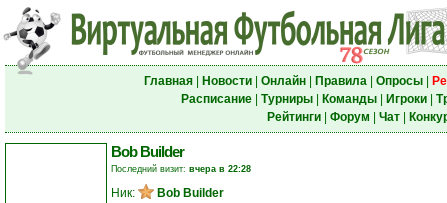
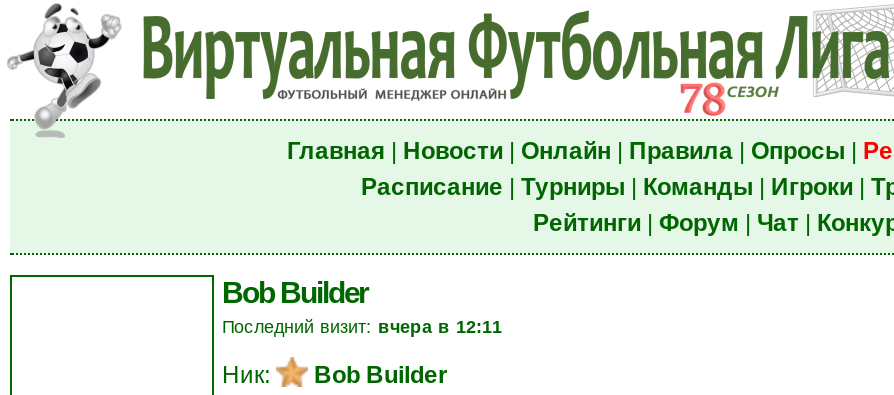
- Последний визит: вчера в 22:28
+ Последний визит: вчера в 12:11
